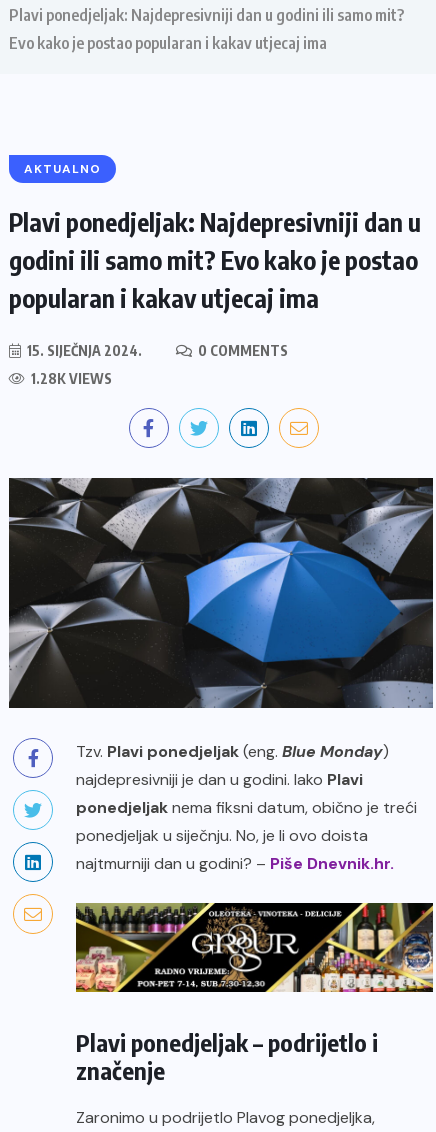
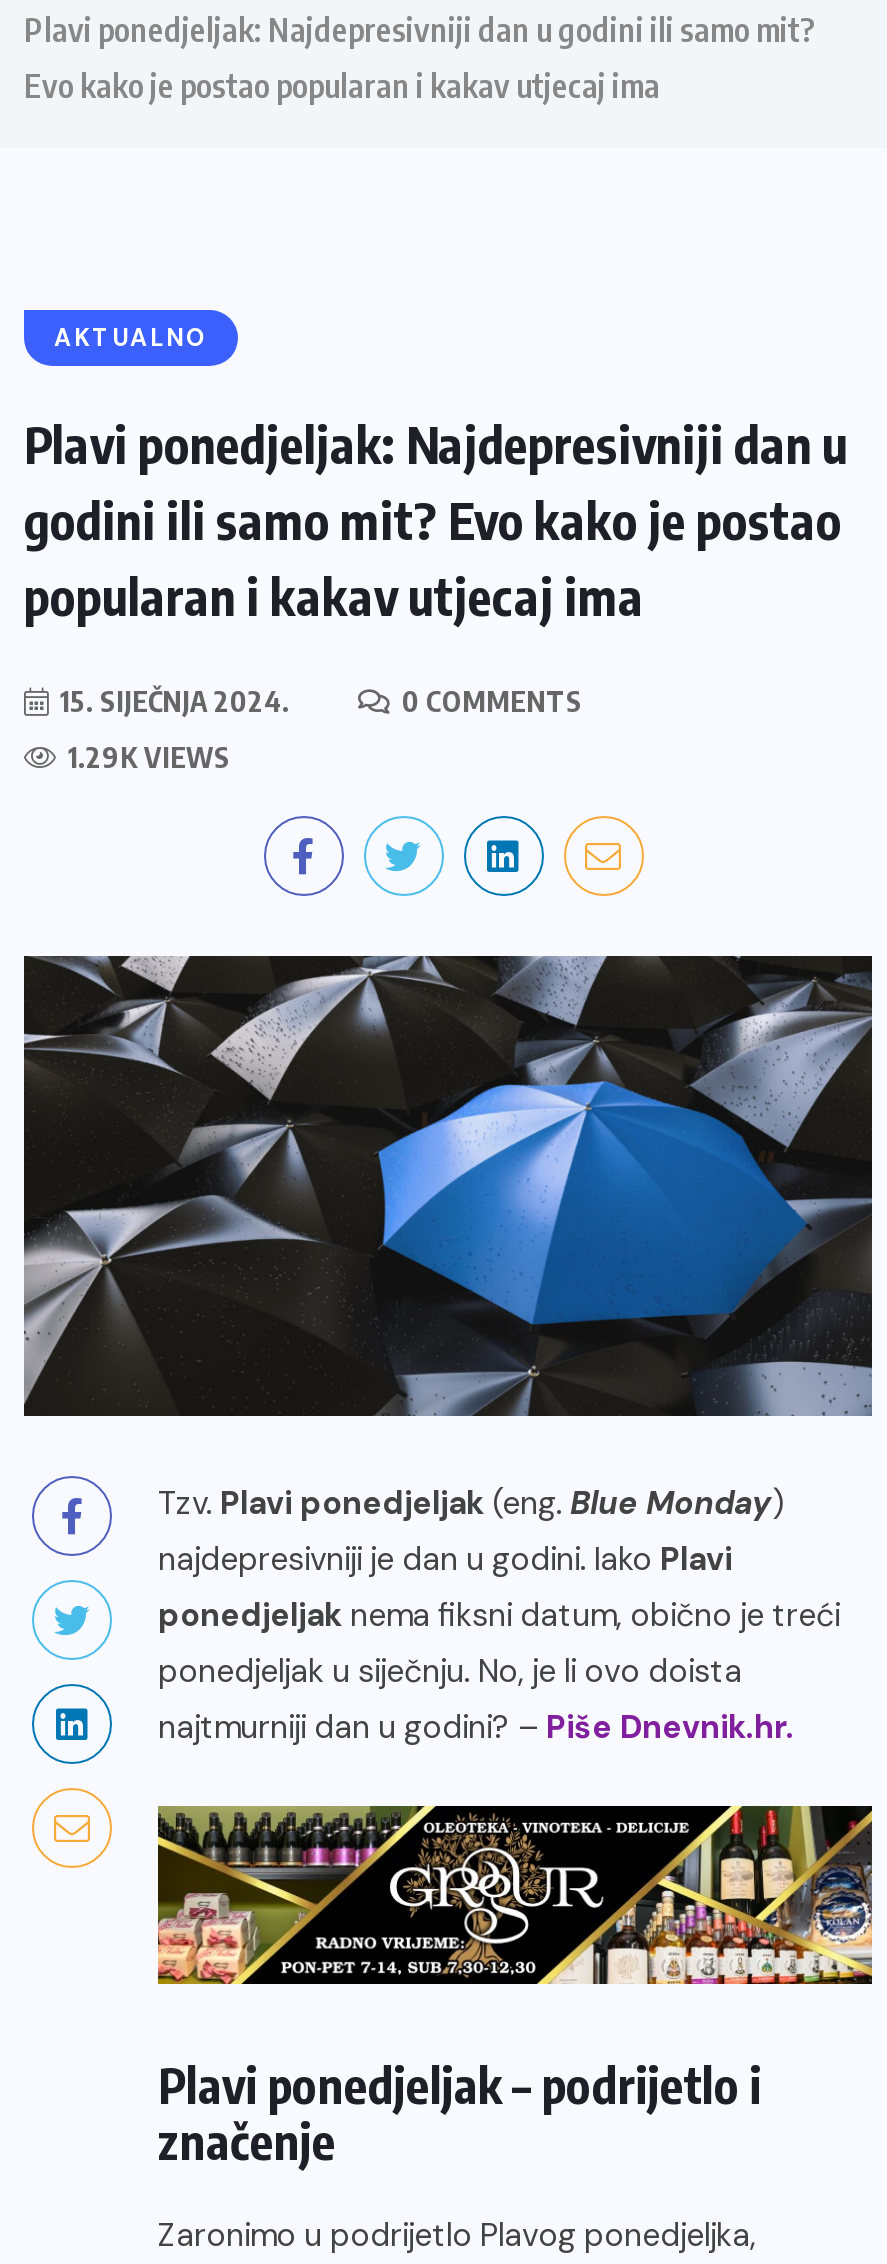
- 1.28K VIEWS
+ 1.29K VIEWS
